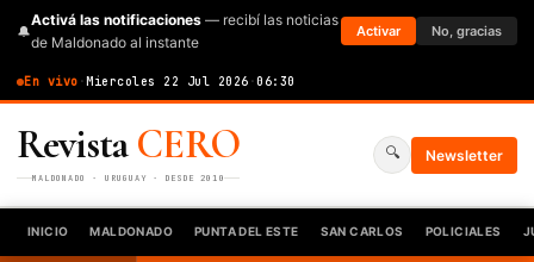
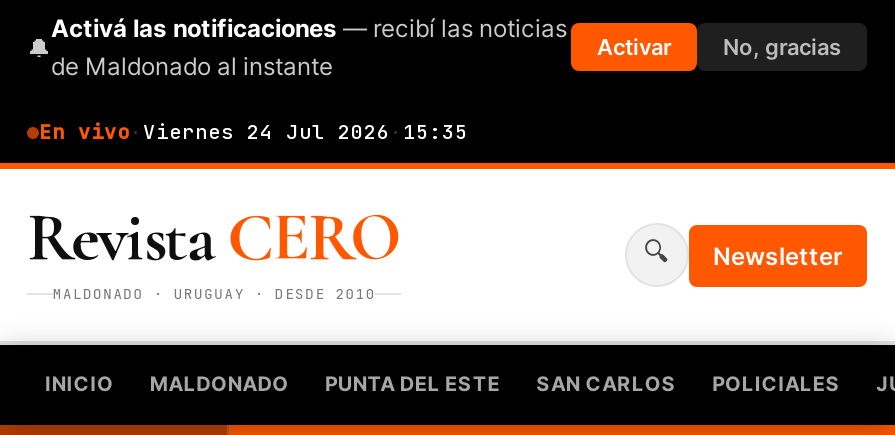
- En vivo · Miercoles 22 Jul 2026 · 06:30
+ En vivo · Viernes 24 Jul 2026 · 15:35
